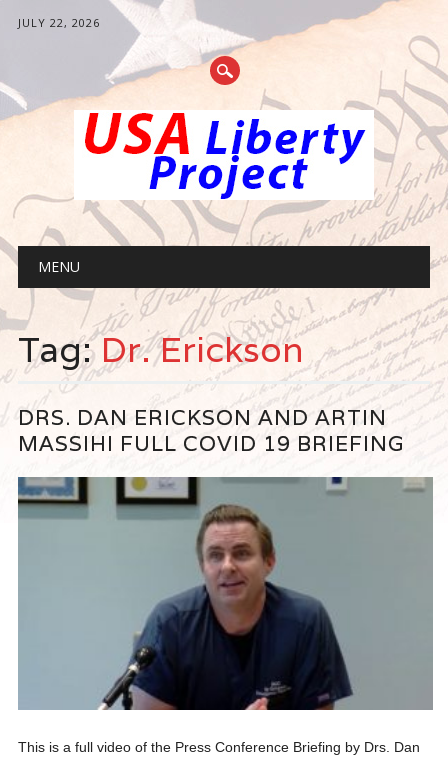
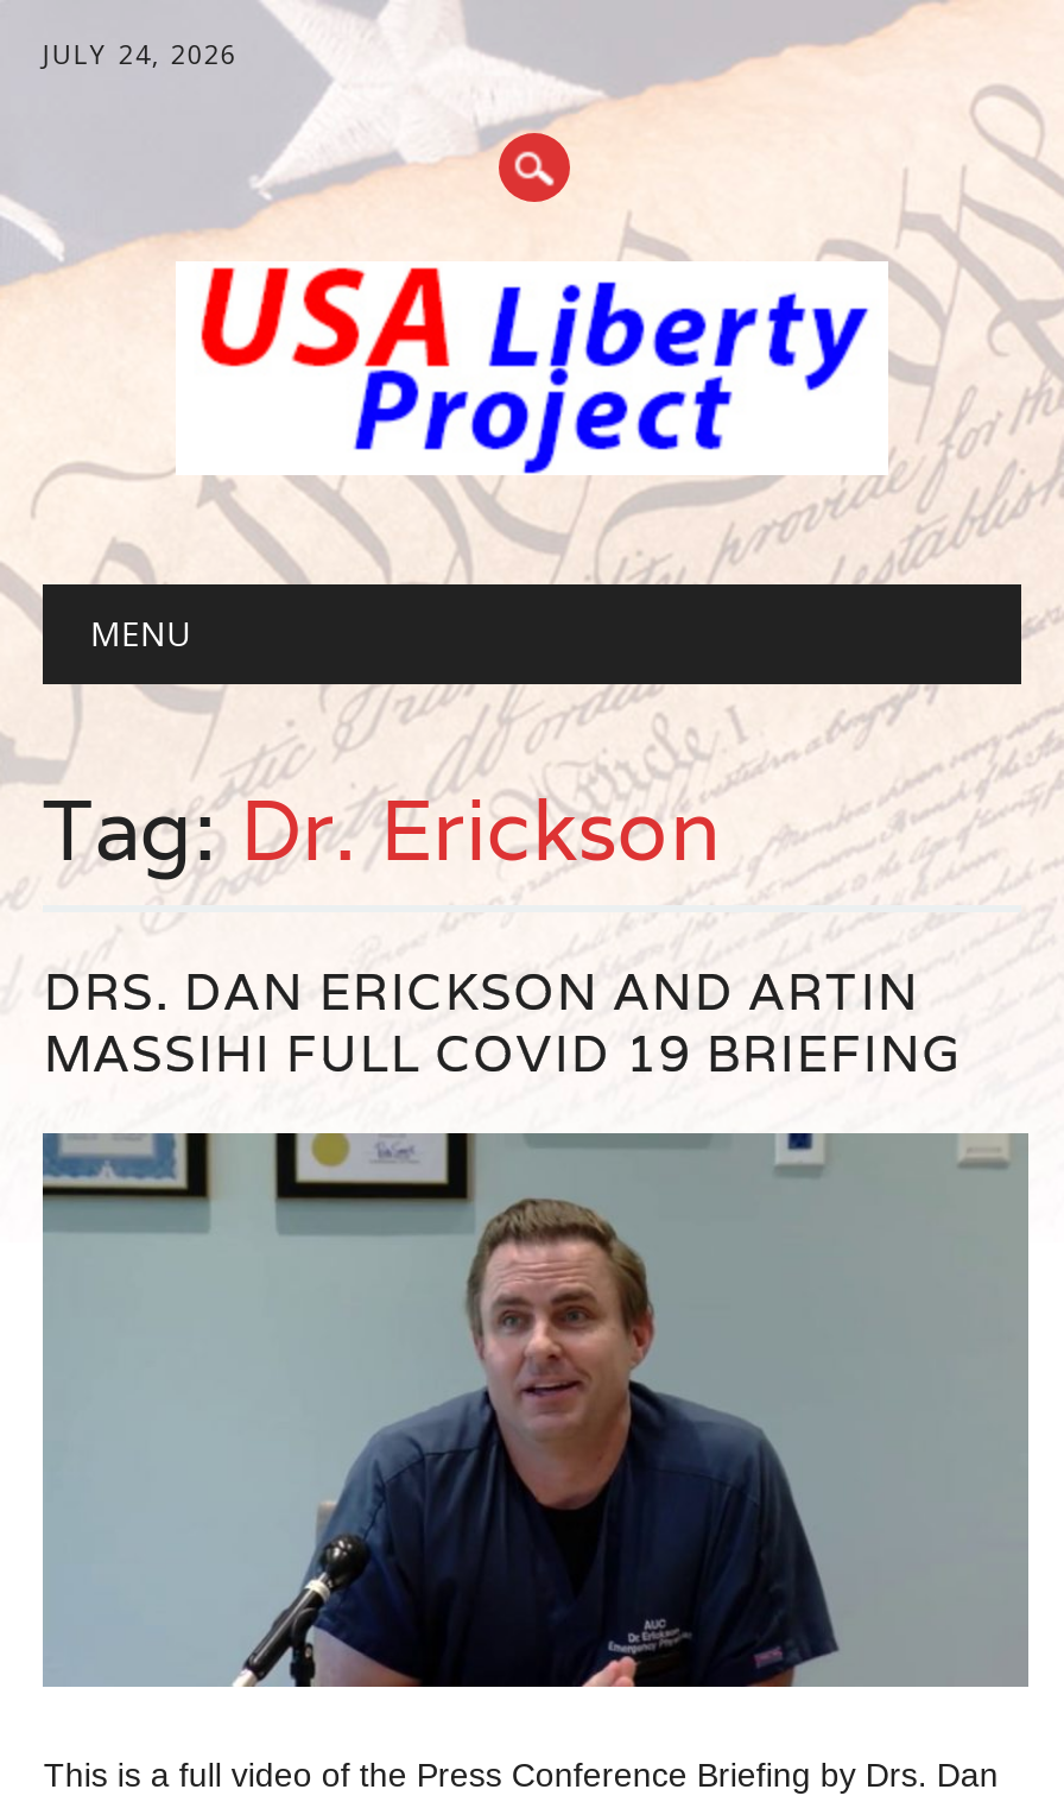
- JULY 22, 2026
+ JULY 24, 2026
